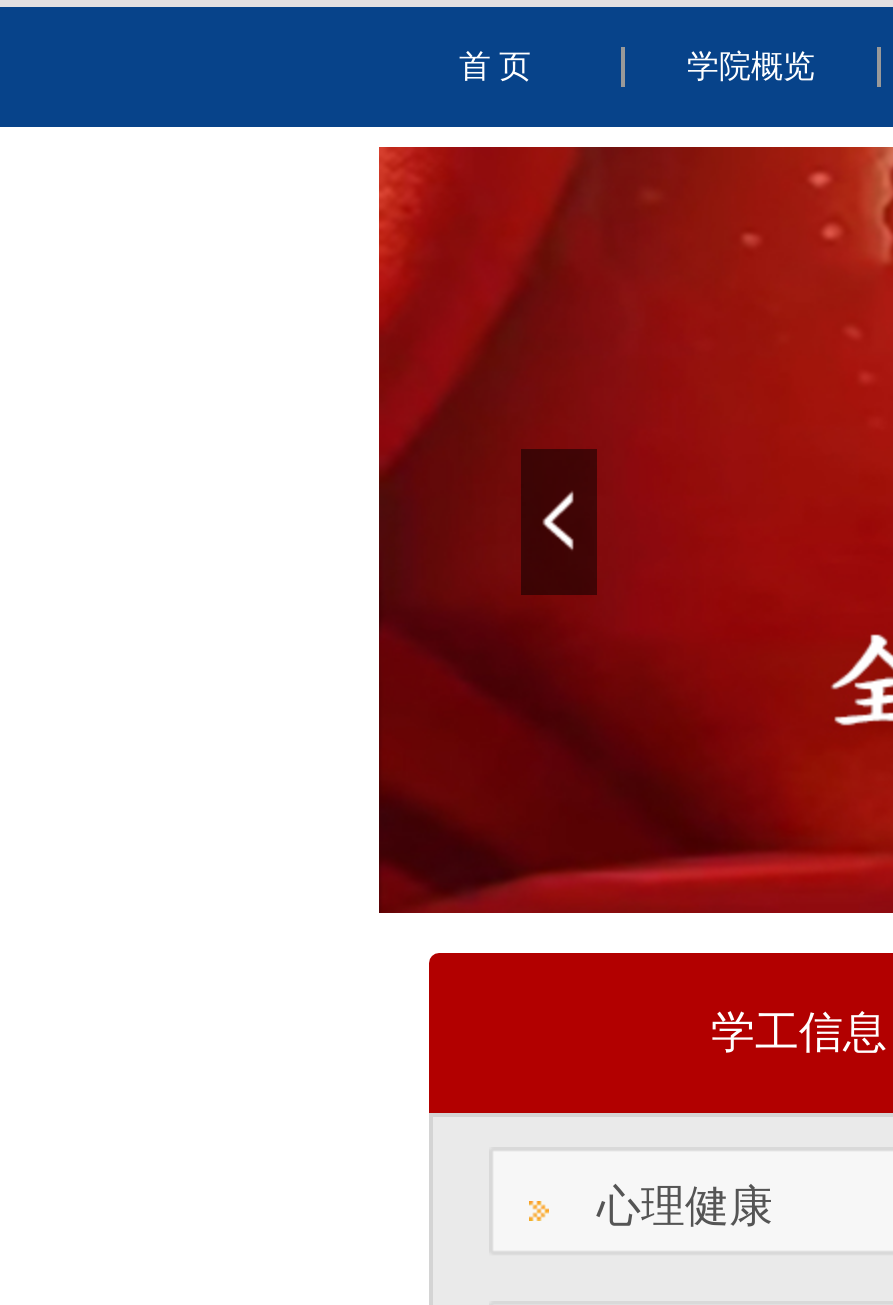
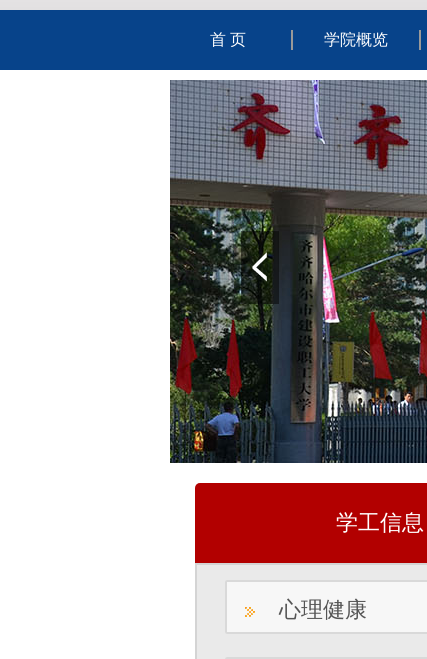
- [image]
+ [image]
